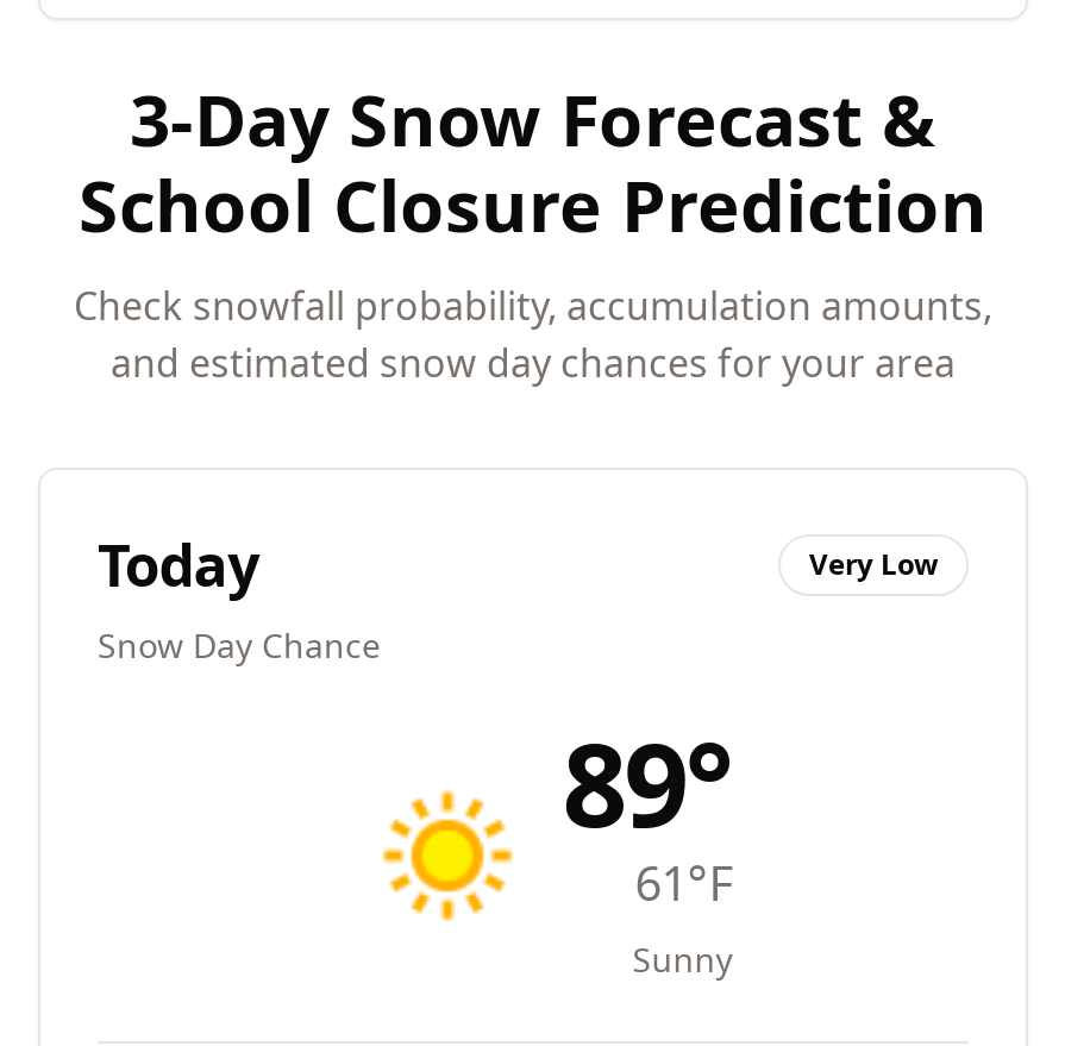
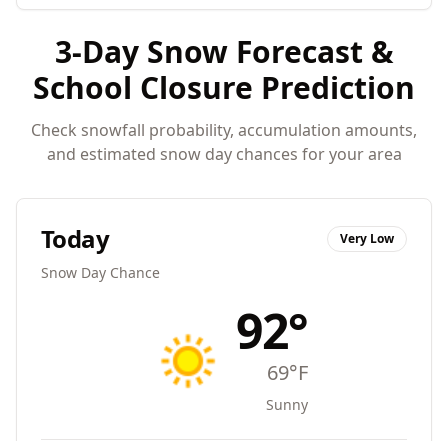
- 89°
+ 92°

- 61 °F
+ 69 °F
